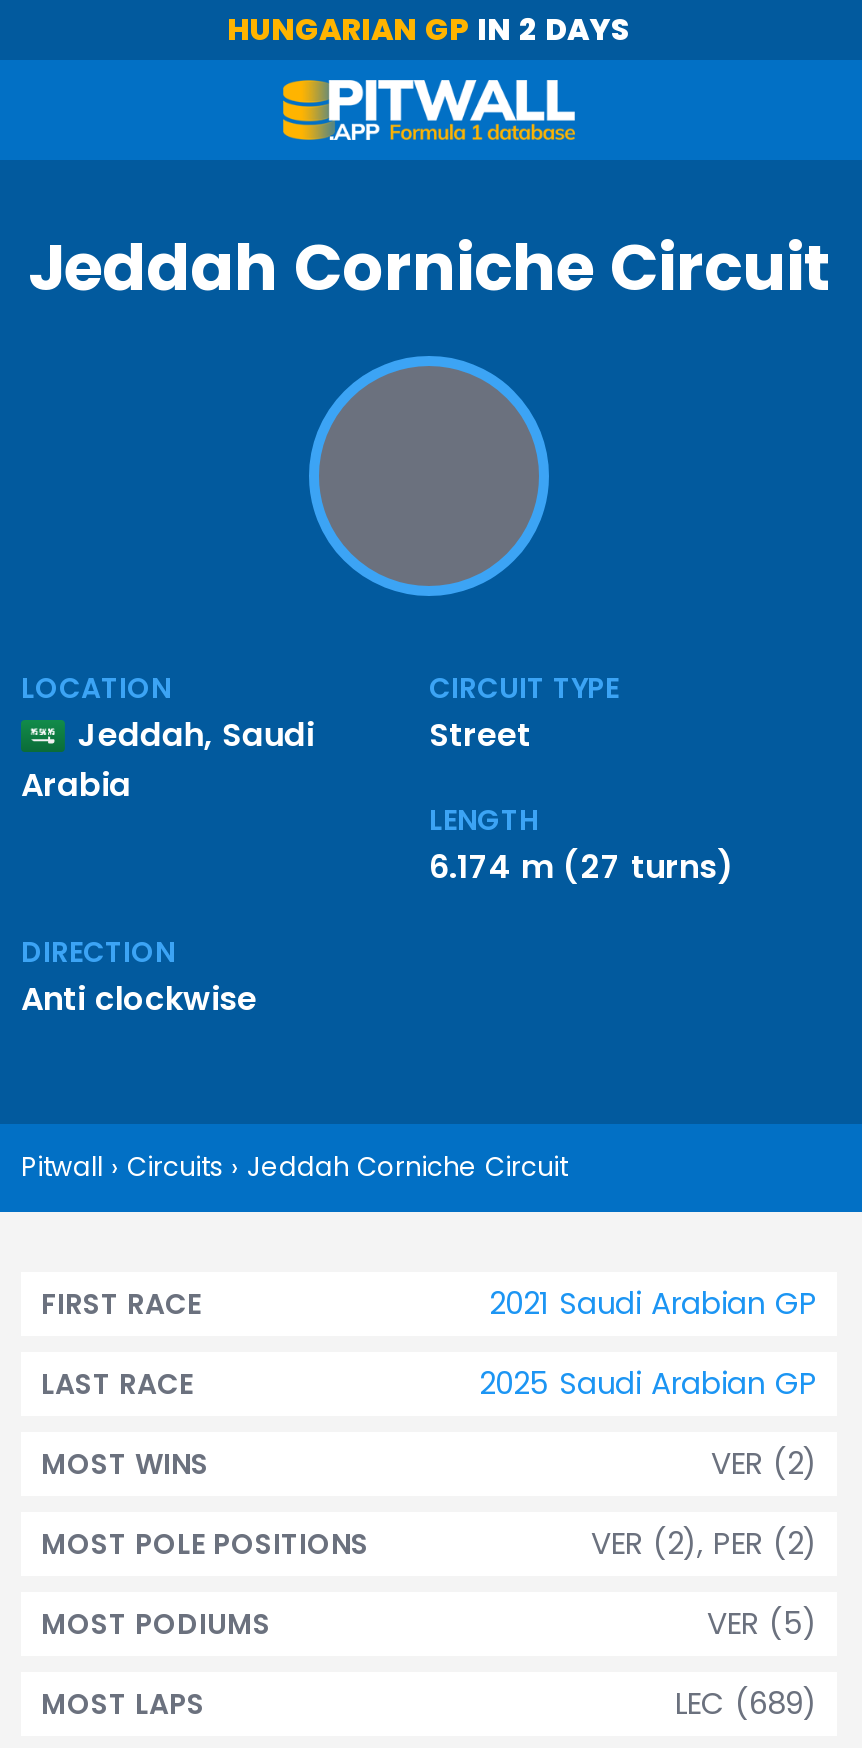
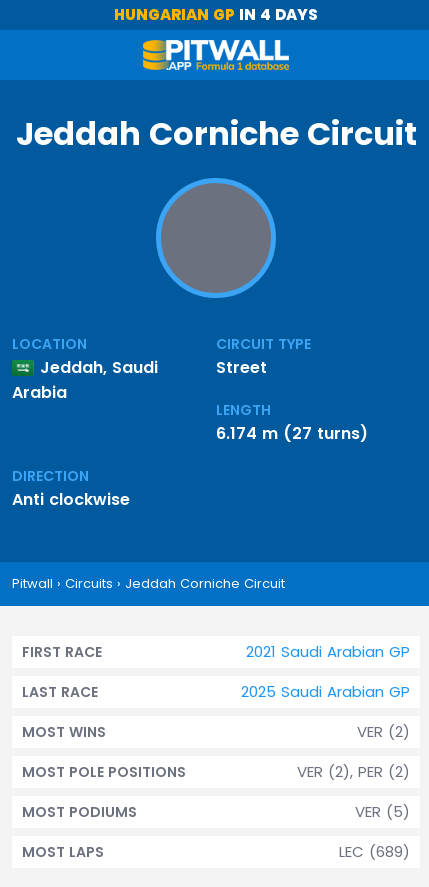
- HUNGARIAN GP IN 2 DAYS
+ HUNGARIAN GP IN 4 DAYS
